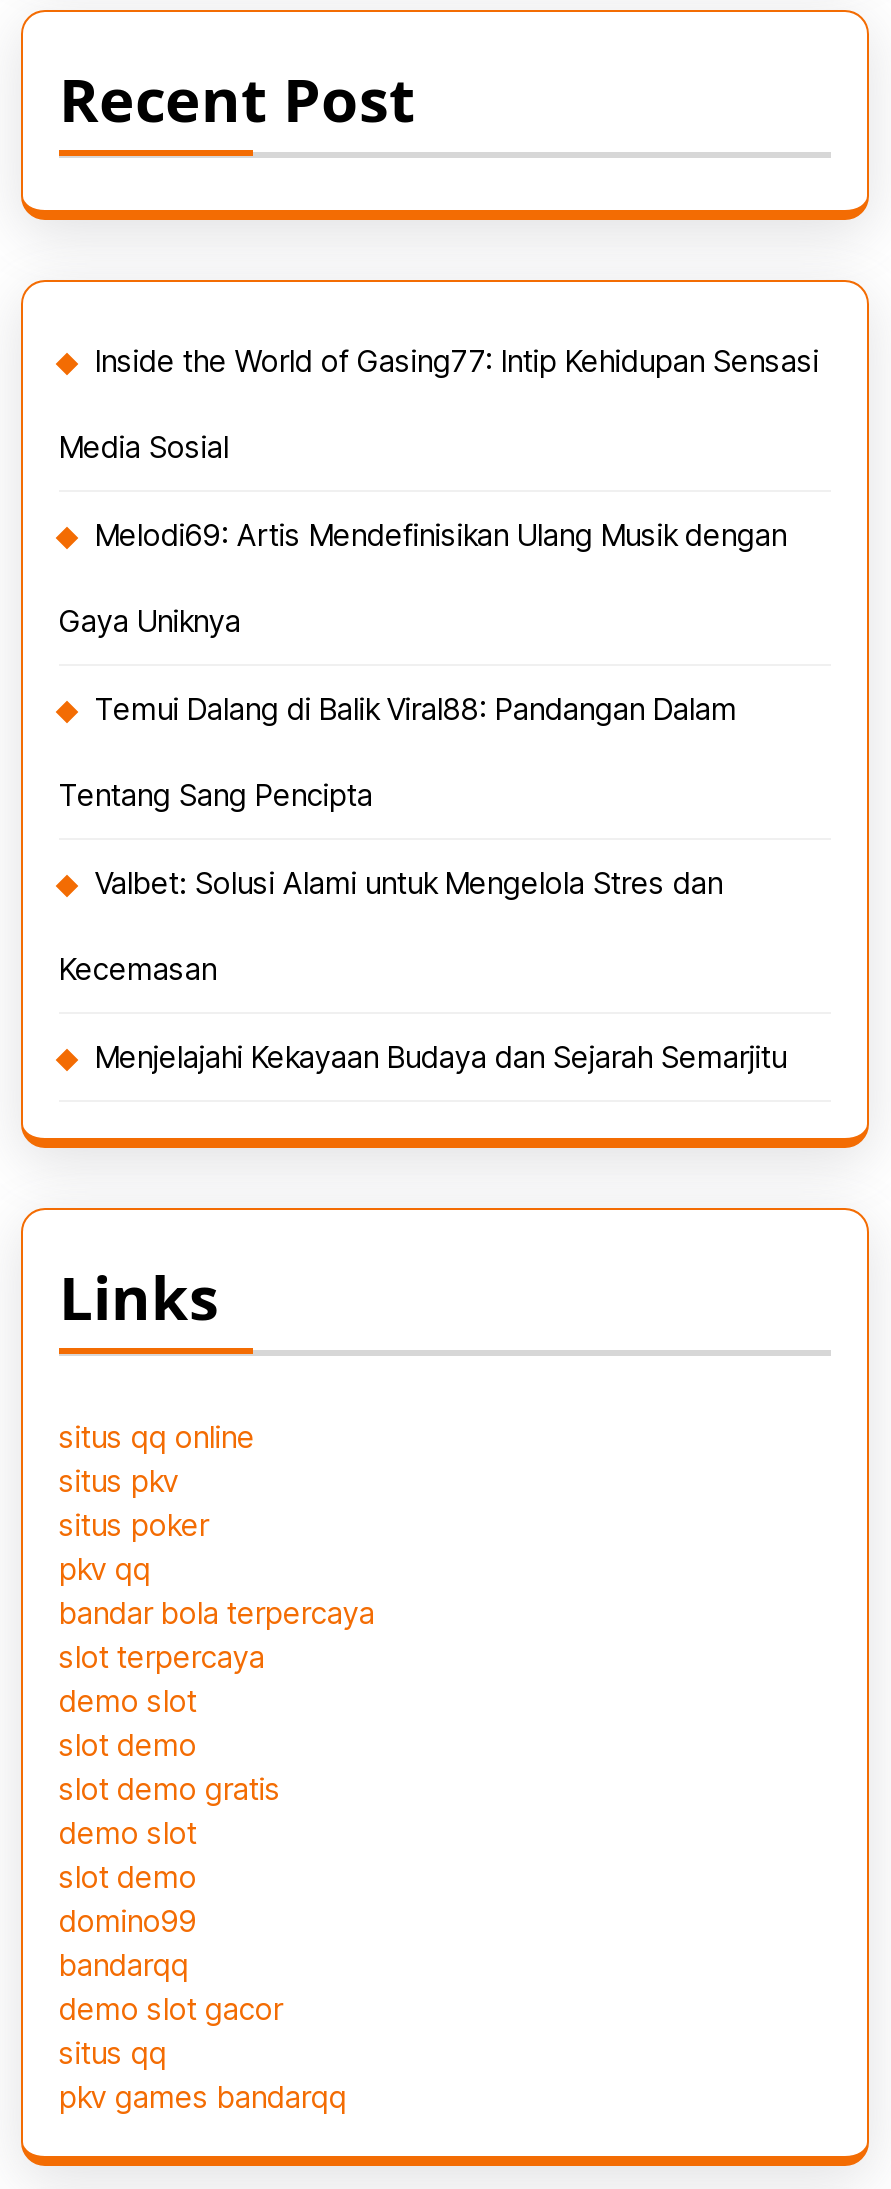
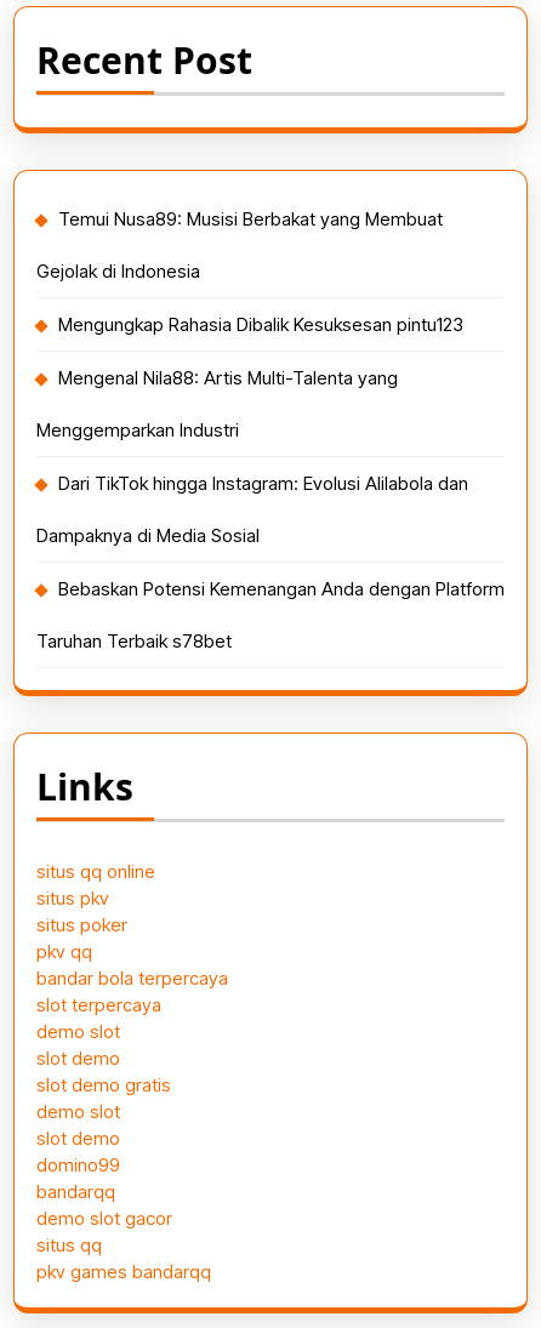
- Inside the World of Gasing77: Intip Kehidupan Sensasi
+ Temui Nusa89: Musisi Berbakat yang Membuat

- Media Sosial
+ Gejolak di Indonesia

- Melodi69: Artis Mendefinisikan Ulang Musik dengan
+ Mengungkap Rahasia Dibalik Kesuksesan pintu123

- Gaya Uniknya
+ Mengenal Nila88: Artis Multi-Talenta yang

- Temui Dalang di Balik Viral88: Pandangan Dalam
+ Menggemparkan Industri

- Tentang Sang Pencipta
+ Dari TikTok hingga Instagram: Evolusi Alilabola dan

- Valbet: Solusi Alami untuk Mengelola Stres dan
+ Dampaknya di Media Sosial

- Kecemasan
+ Bebaskan Potensi Kemenangan Anda dengan Platform

- Menjelajahi Kekayaan Budaya dan Sejarah Semarjitu
+ Taruhan Terbaik s78bet
